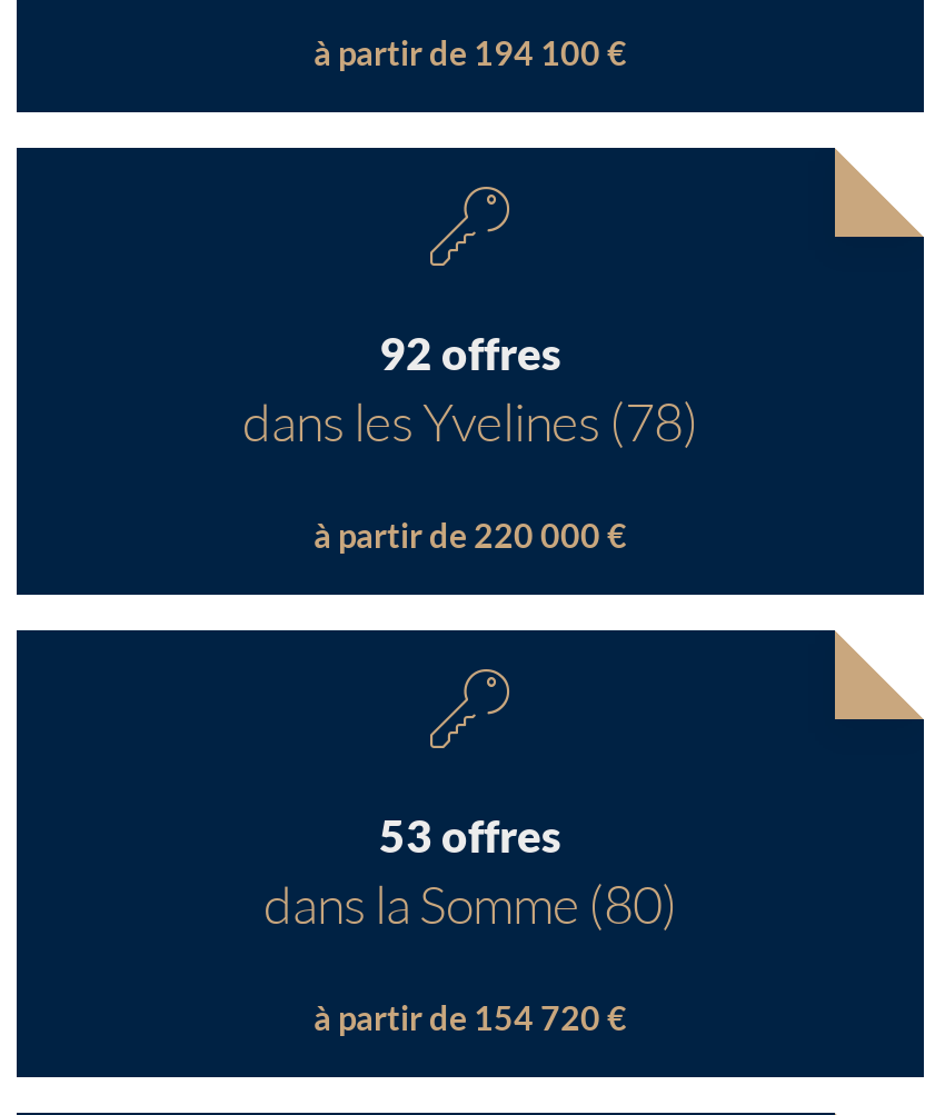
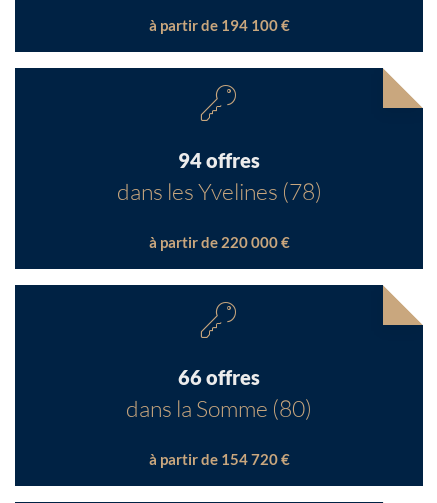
- 92 offres
+ 94 offres

- 53 offres
+ 66 offres
